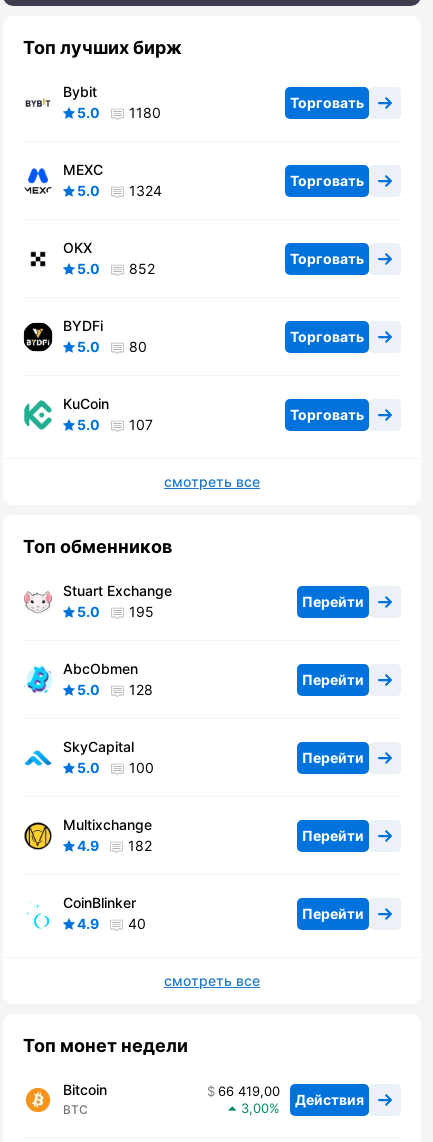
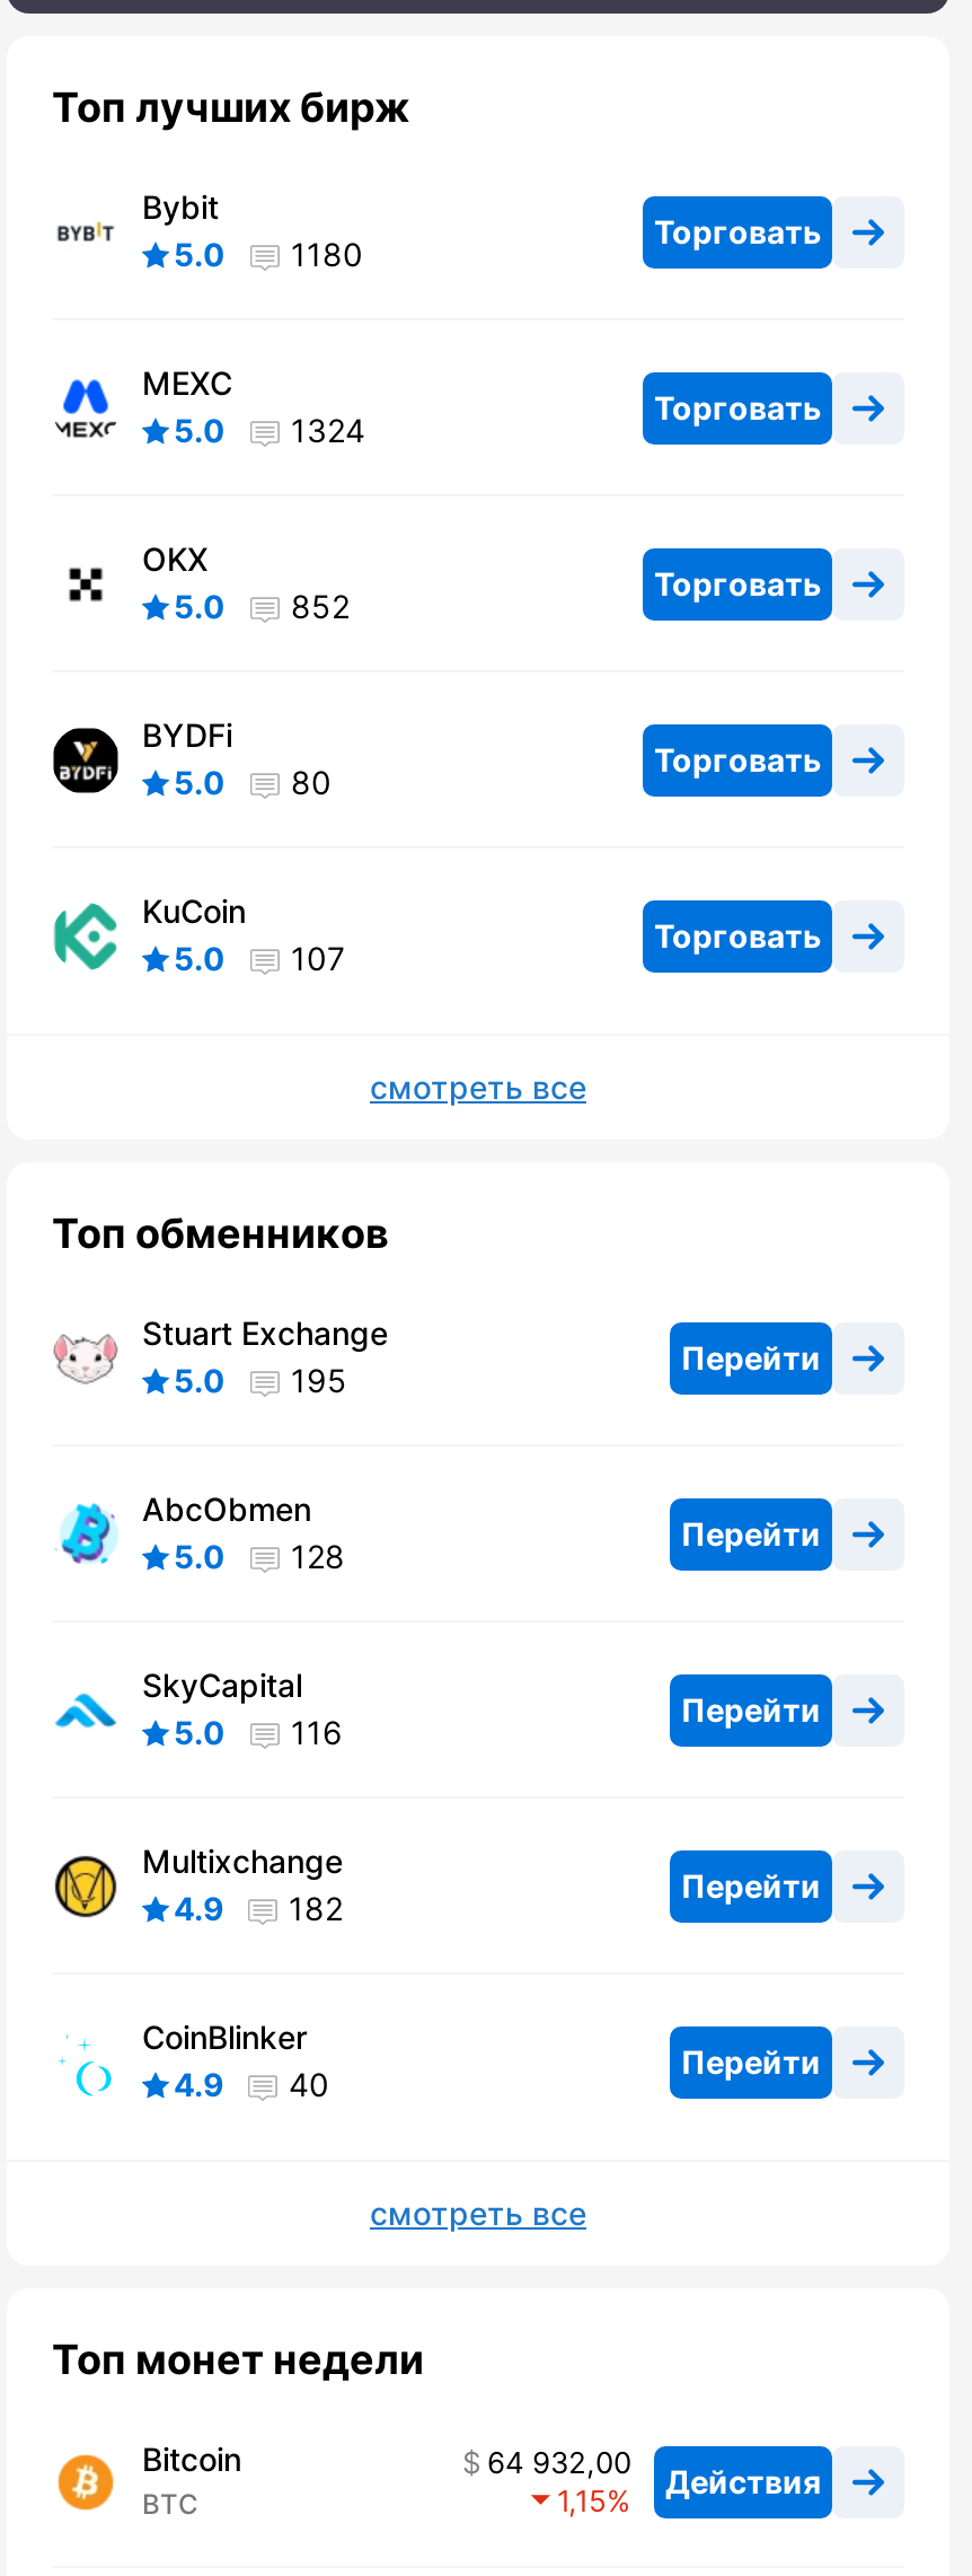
- 5.0 100
+ 5.0 116

- 66 419,00 Действия
+ 64 932,00 Действия

- 3,00
+ 1,15
